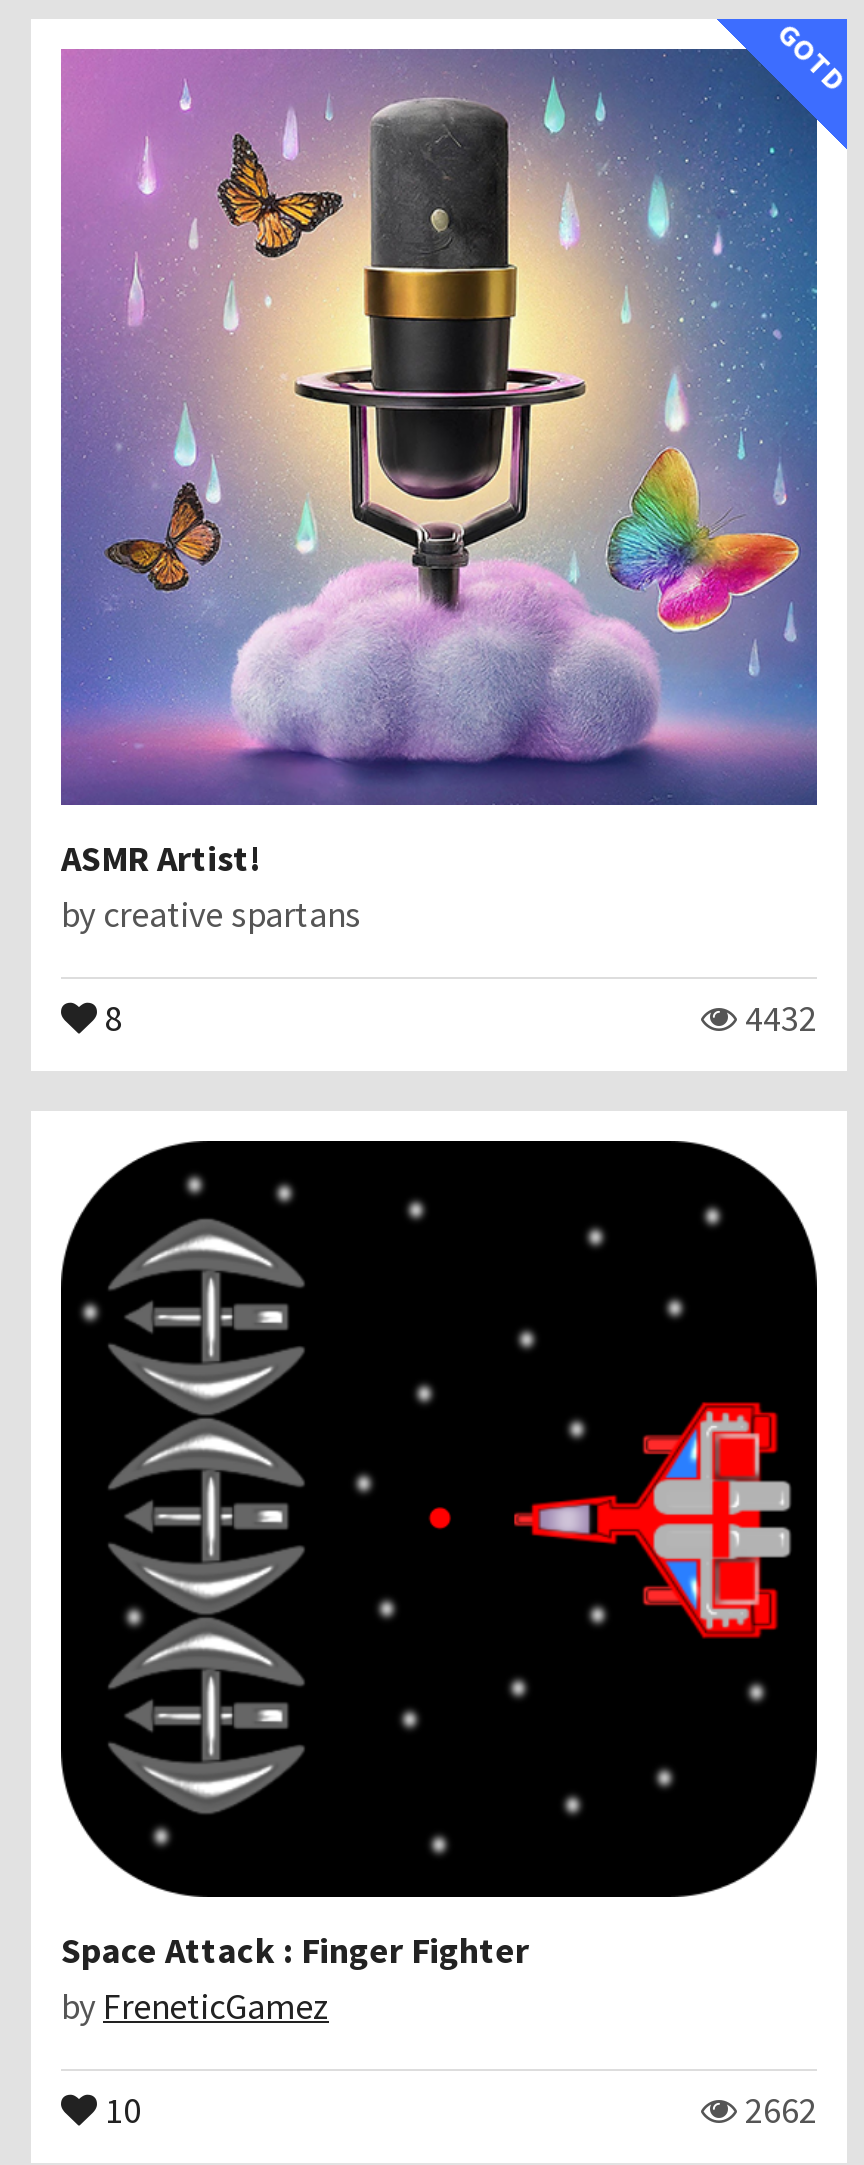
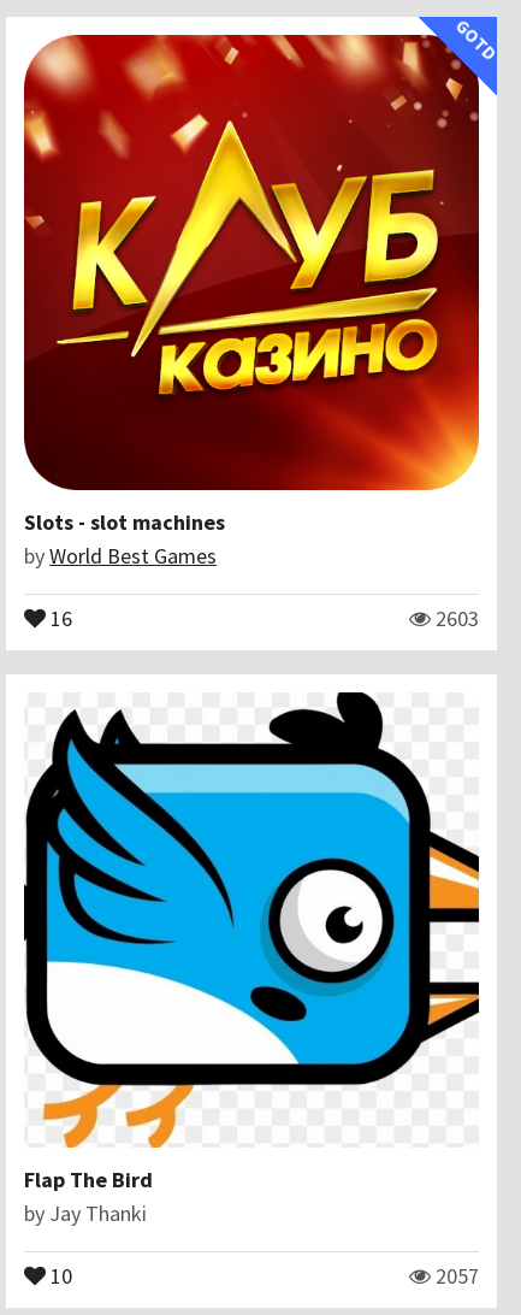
- [image]
- ASMR Artist!
- by creative spartans
+ [image]
+ Slots - slot machines
+ by World Best Games

- 8
- 4432
+ 16
+ 2603

- [image]
- Space Attack : Finger Fighter
- by FreneticGamez
+ [image]
+ Flap The Bird
+ by Jay Thanki

- 2662
+ 2057
